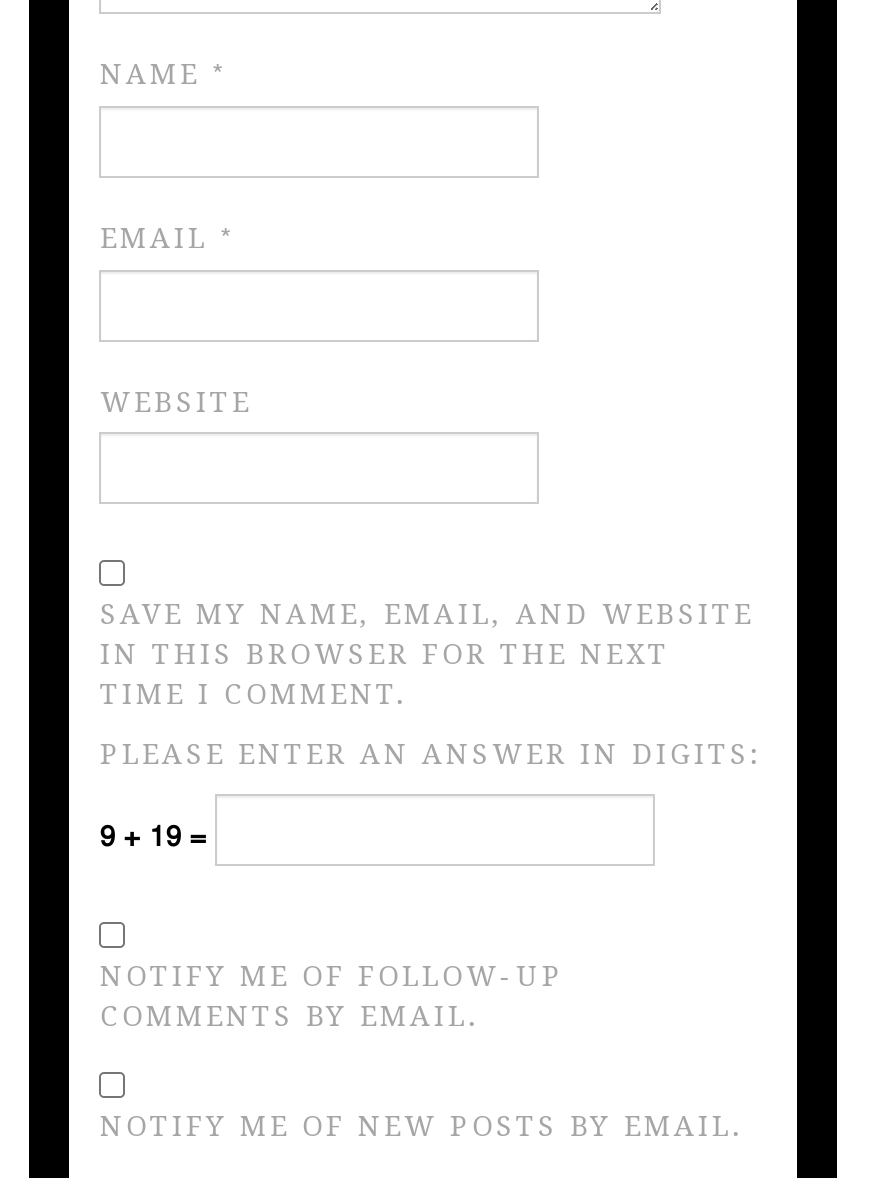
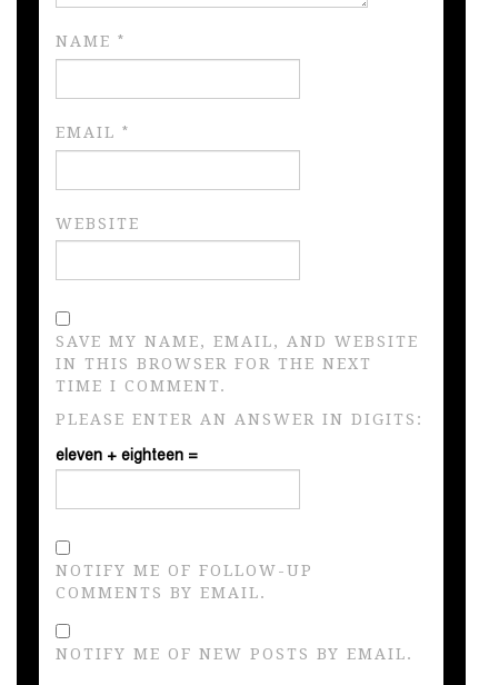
- 9 + 19 =
+ eleven + eighteen =
